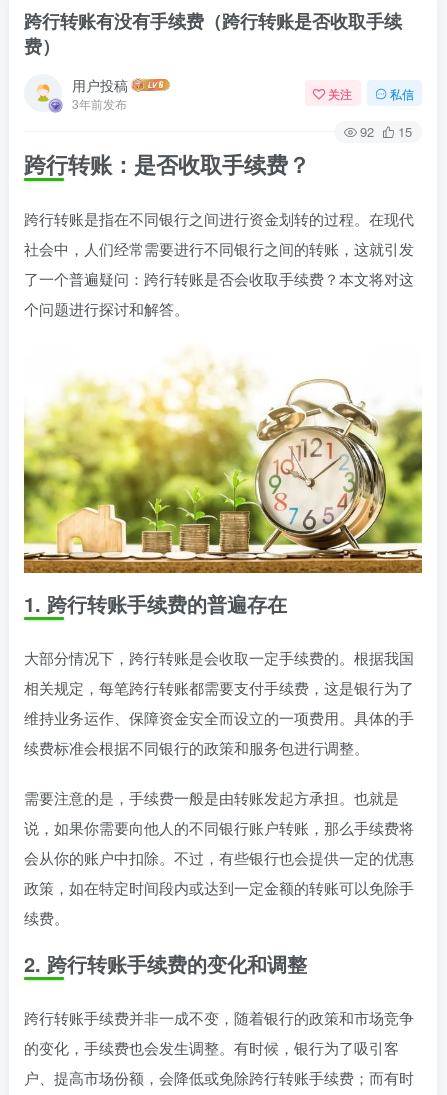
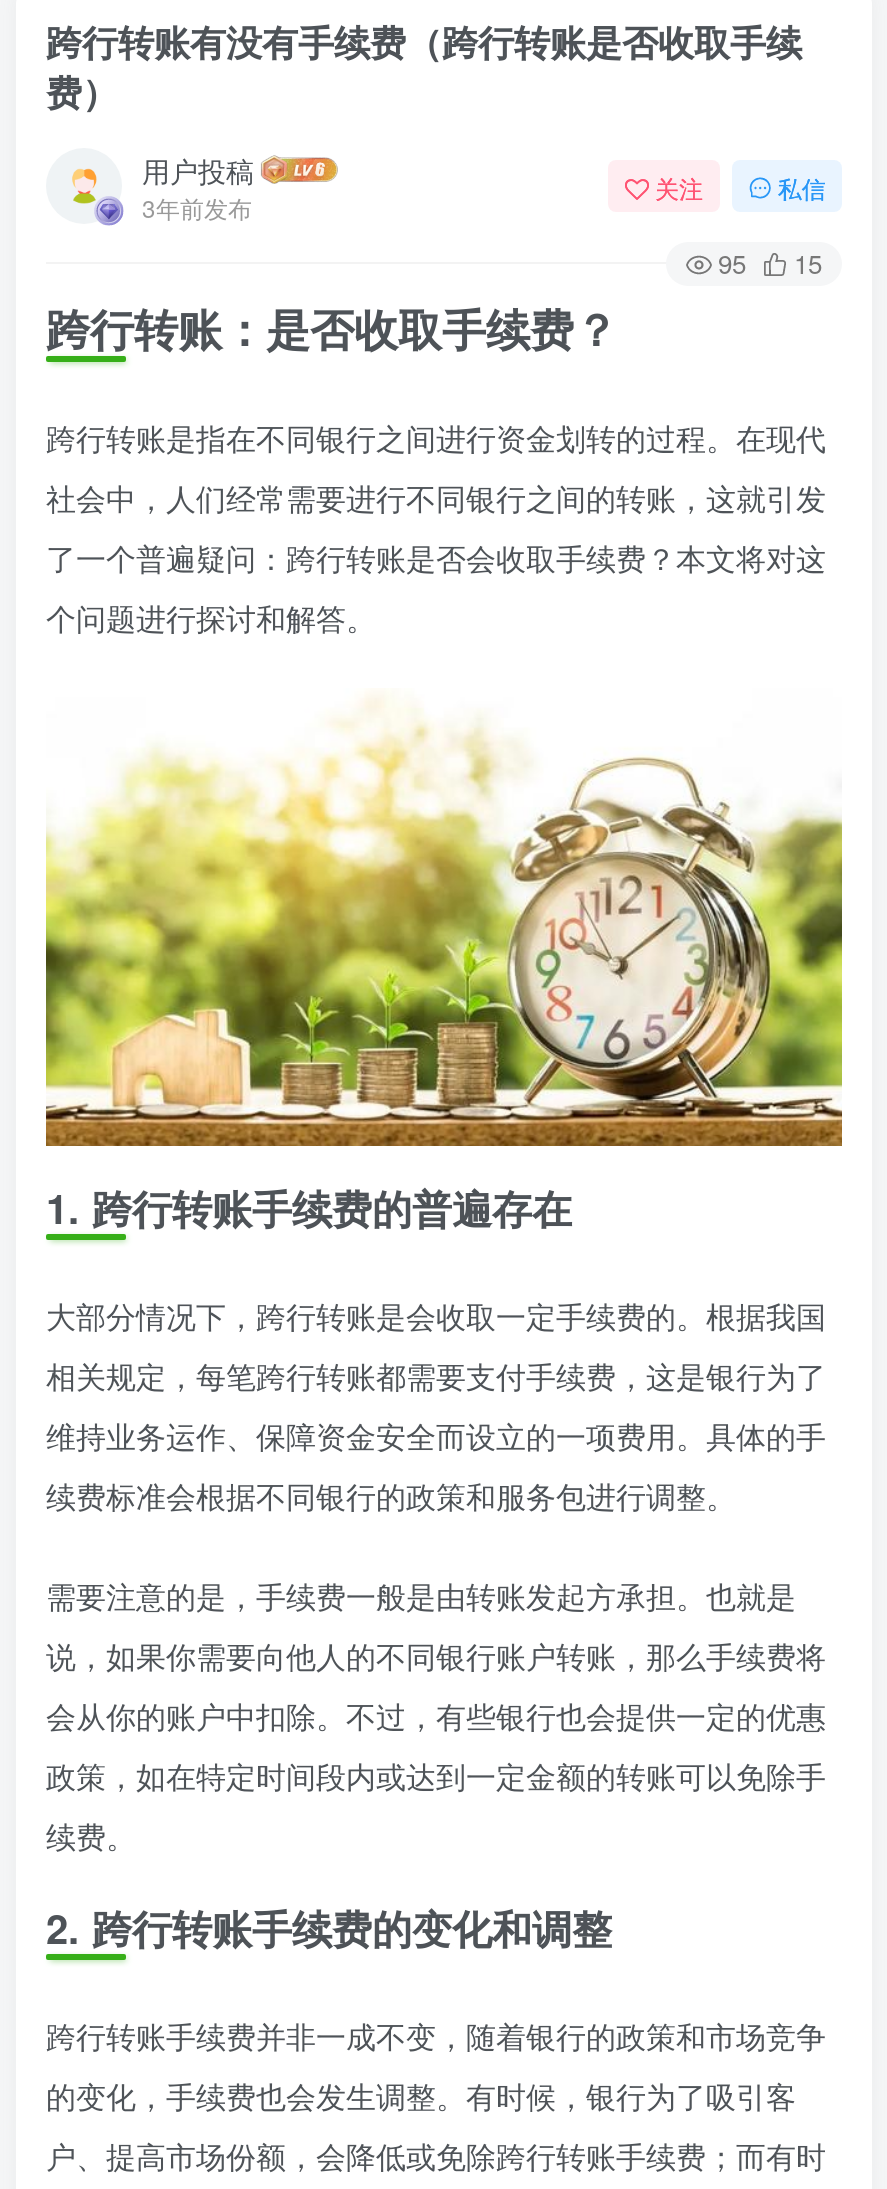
- 92 15
+ 95 15
